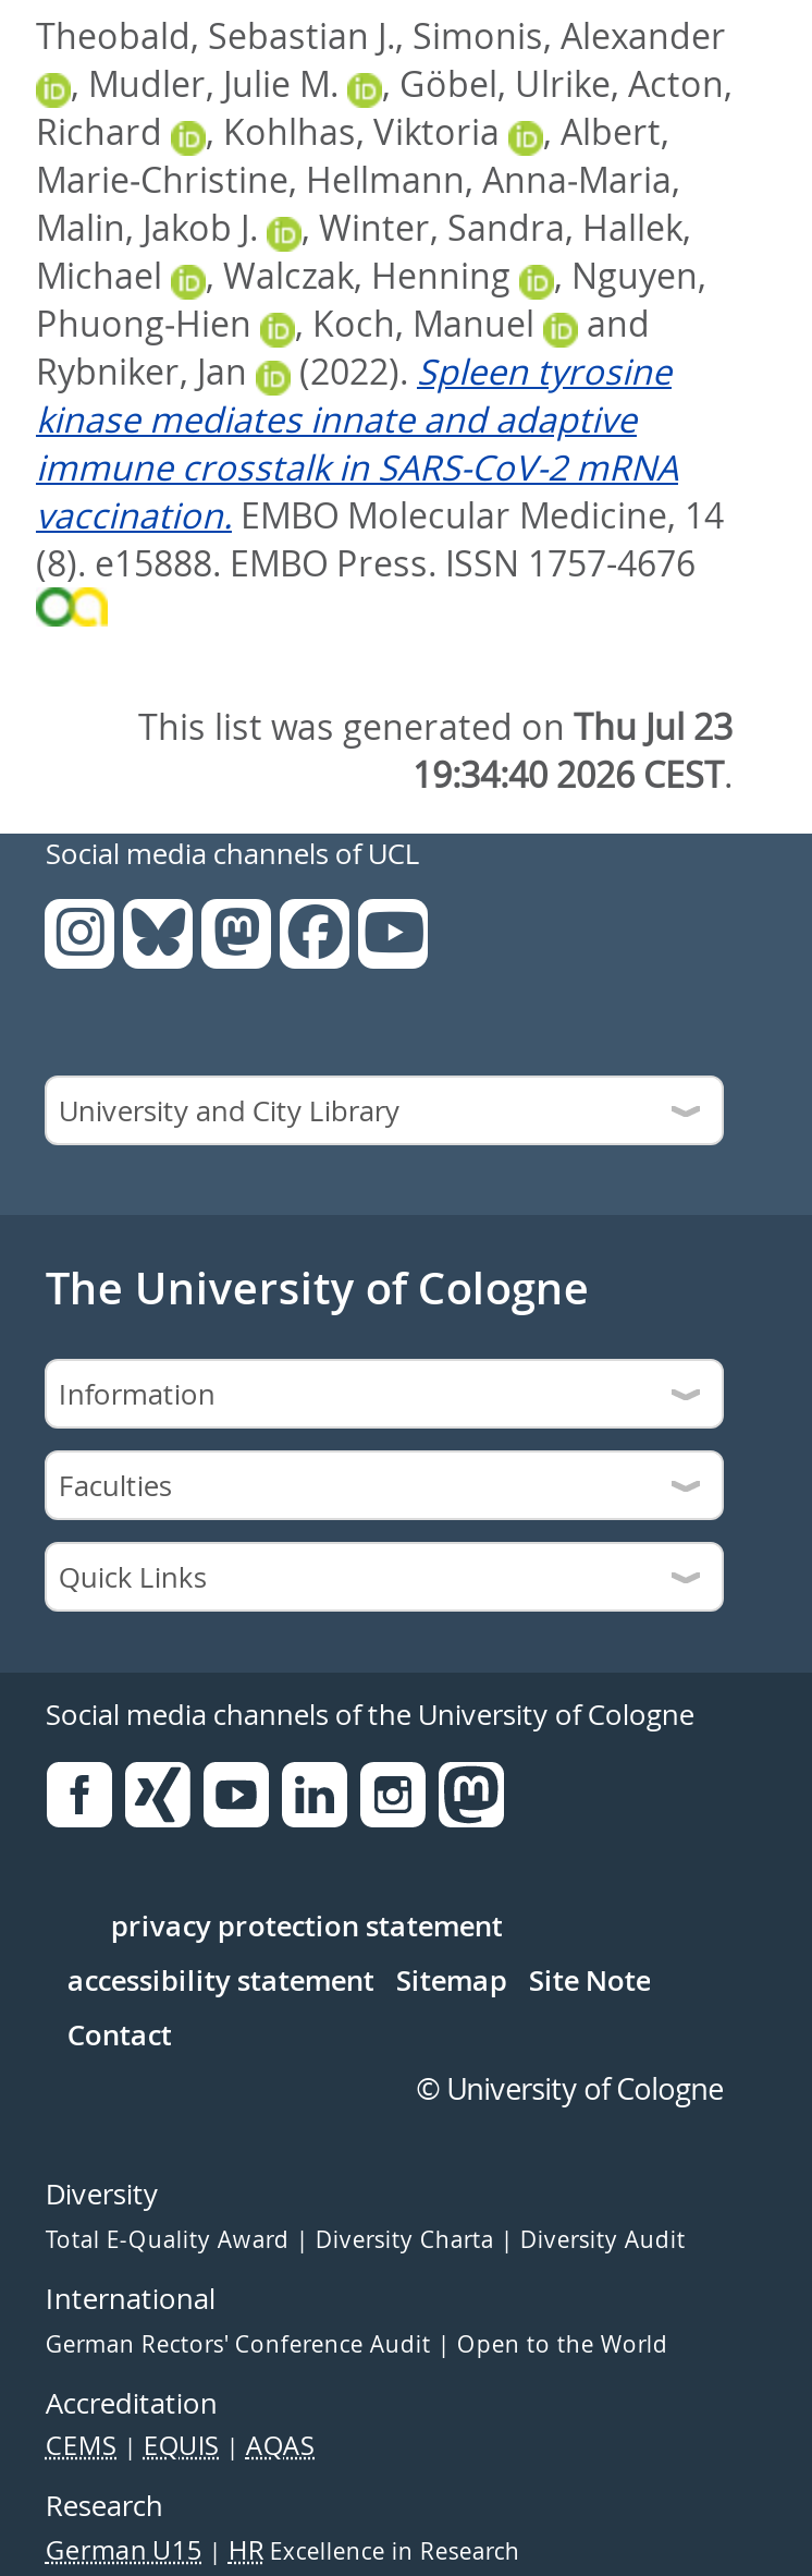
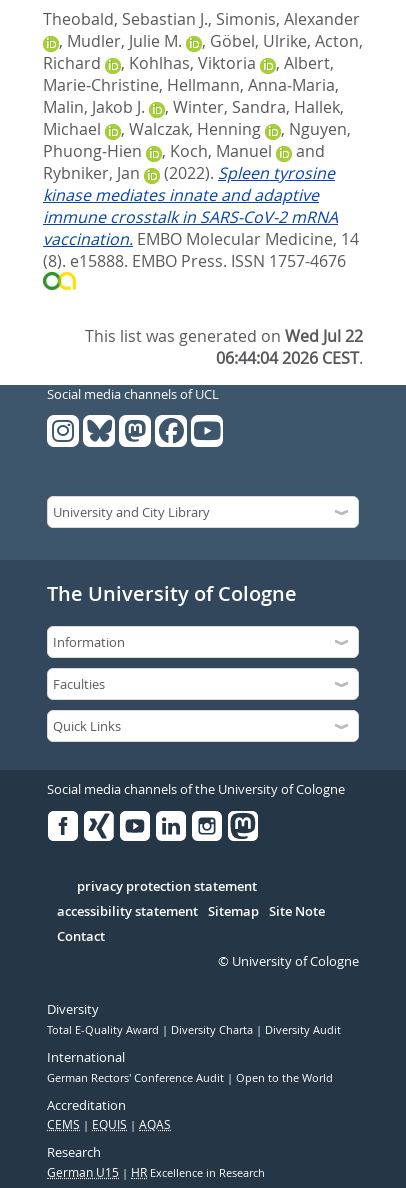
- This list was generated on Thu Jul 23
+ This list was generated on Wed Jul 22

- 19:34:40 2026 CEST.
+ 06:44:04 2026 CEST.
